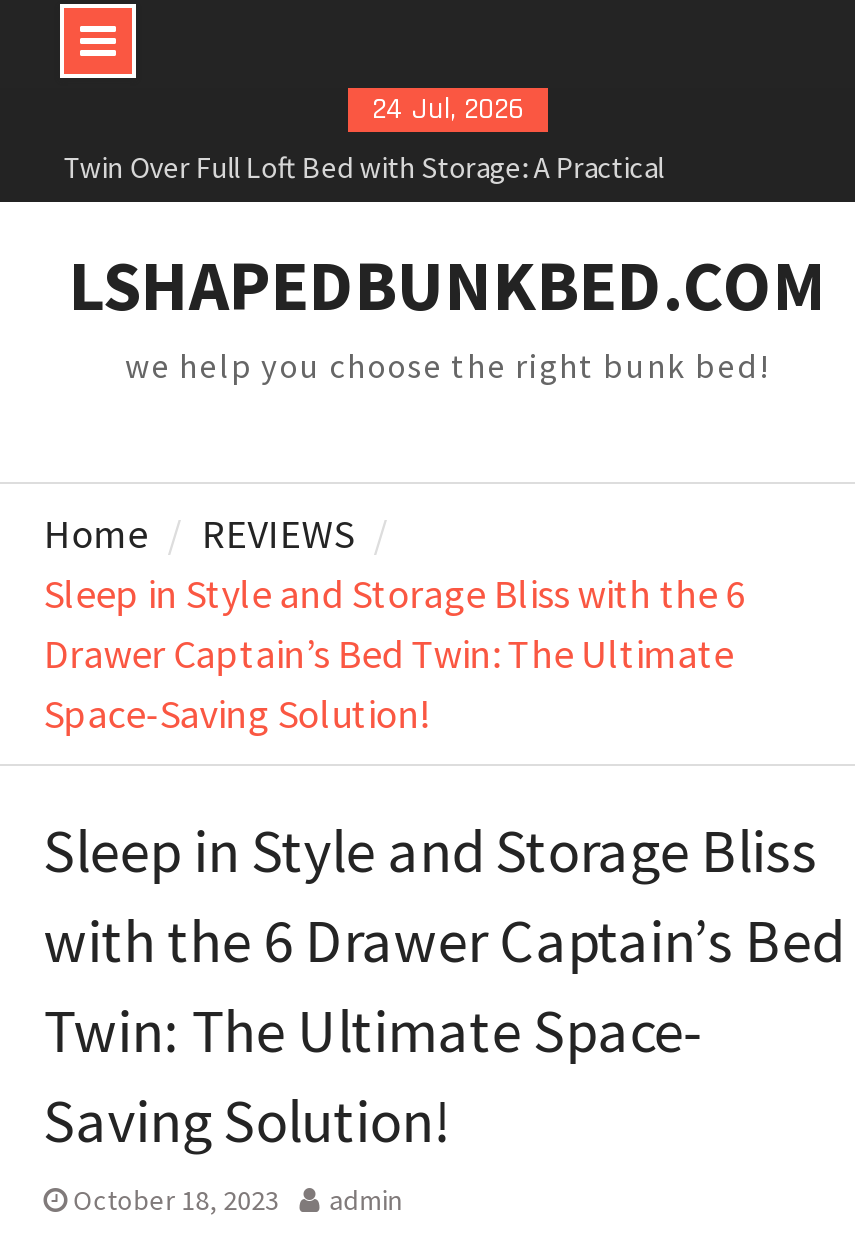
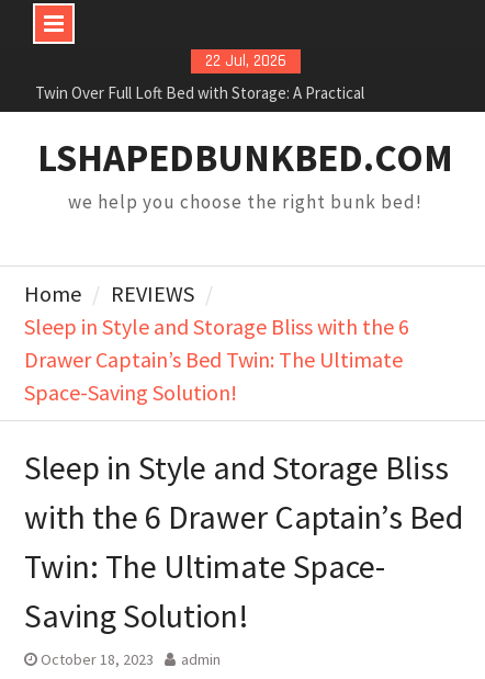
- 24 Jul, 2026
+ 22 Jul, 2026
